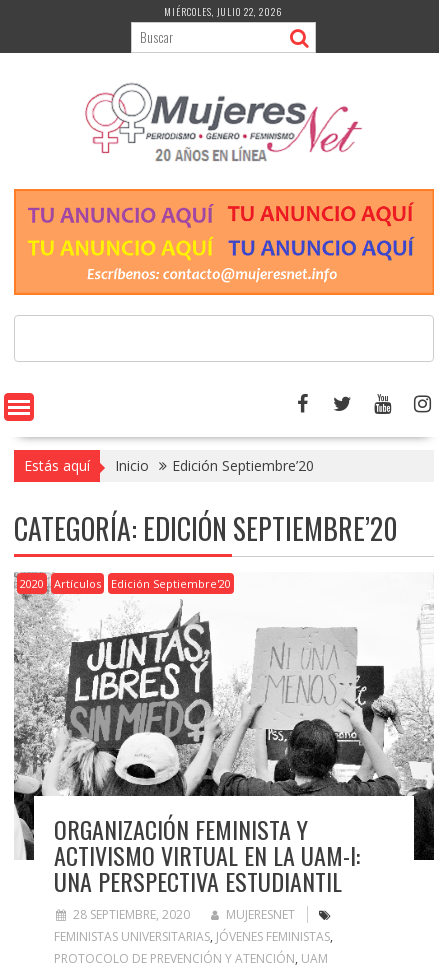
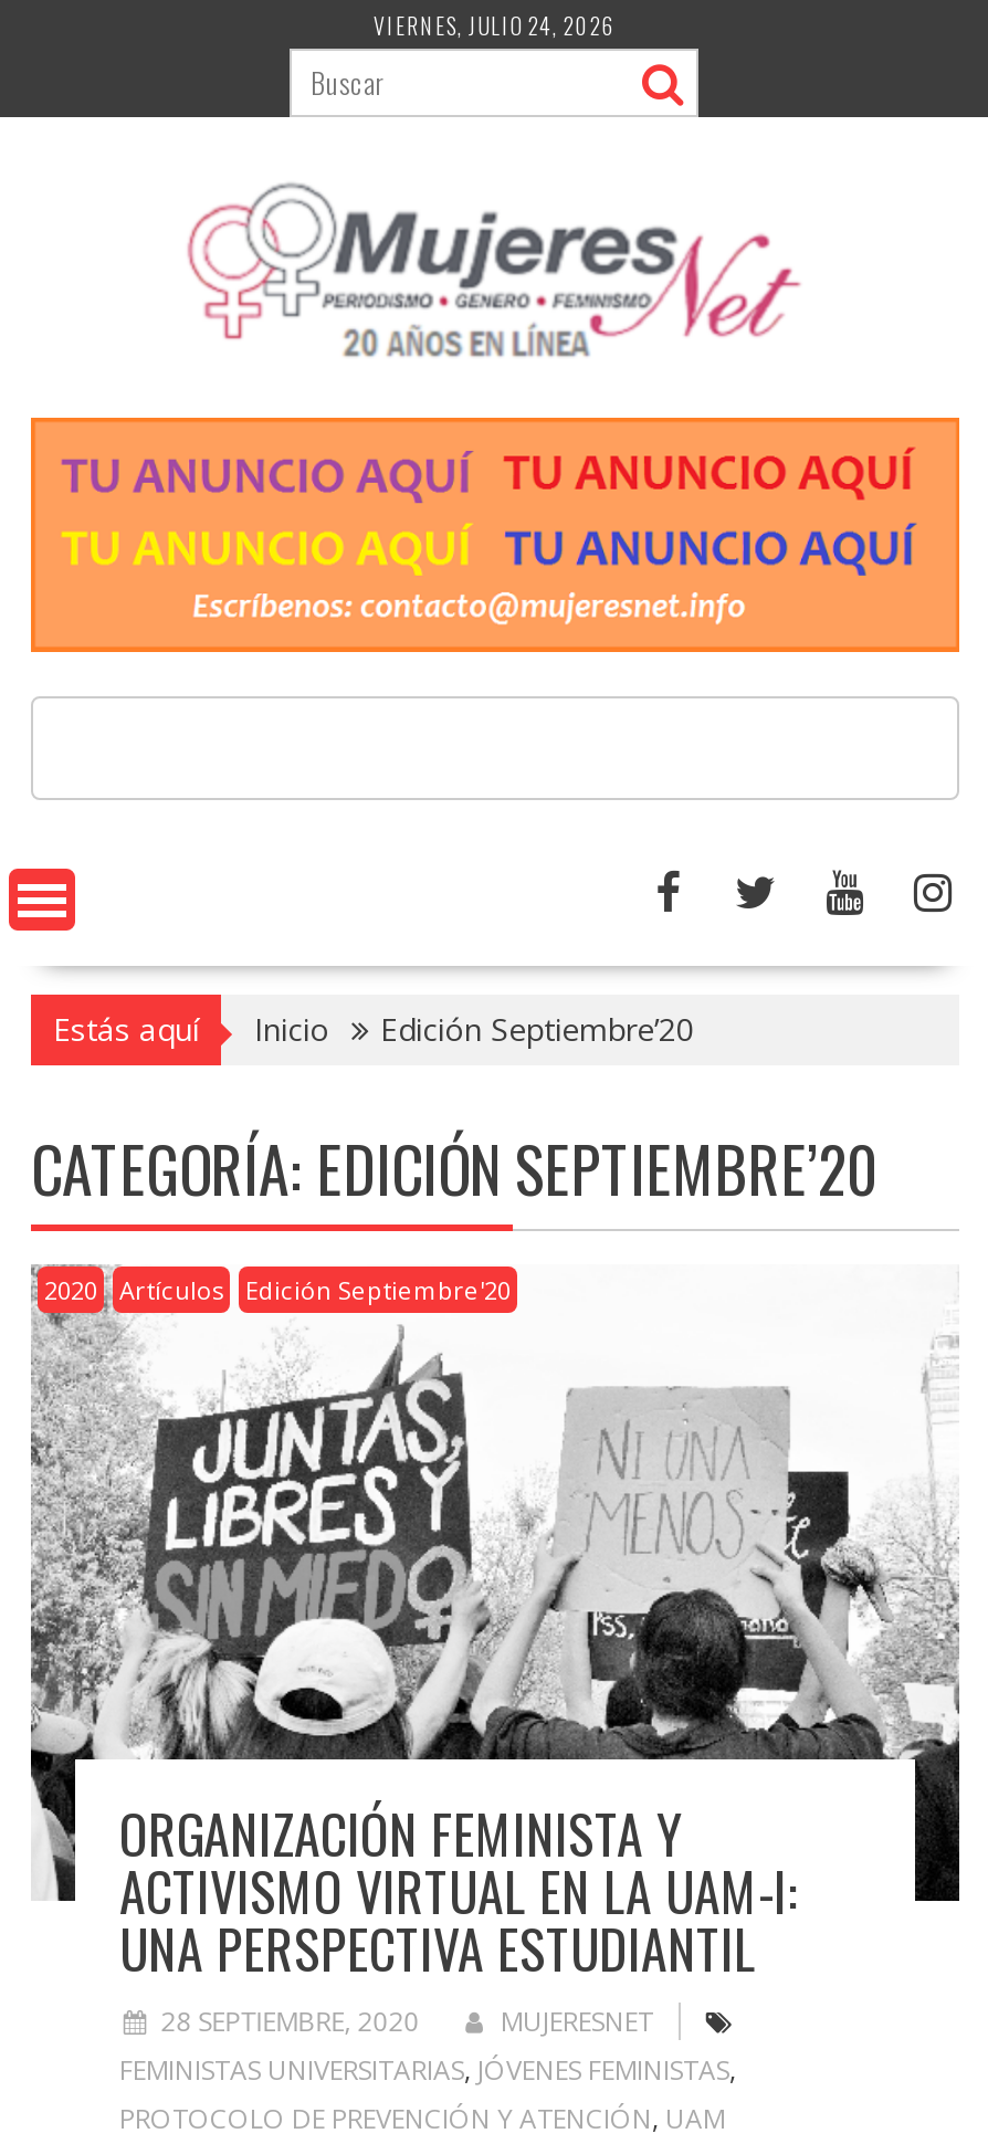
- MIÉRCOLES, JULIO 22, 2026
+ VIERNES, JULIO 24, 2026
